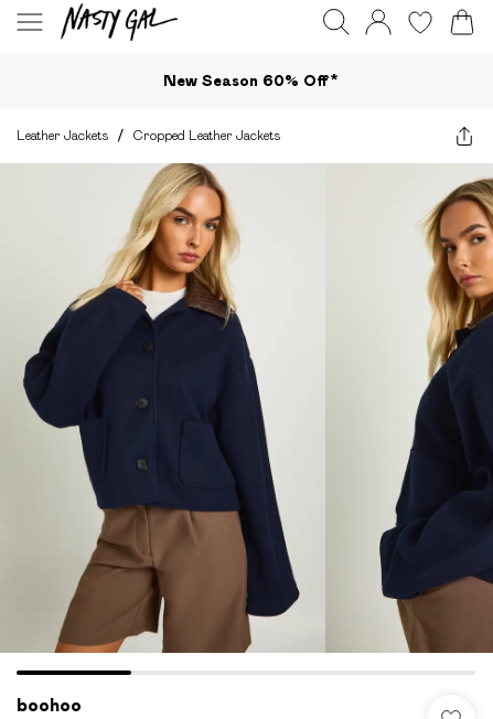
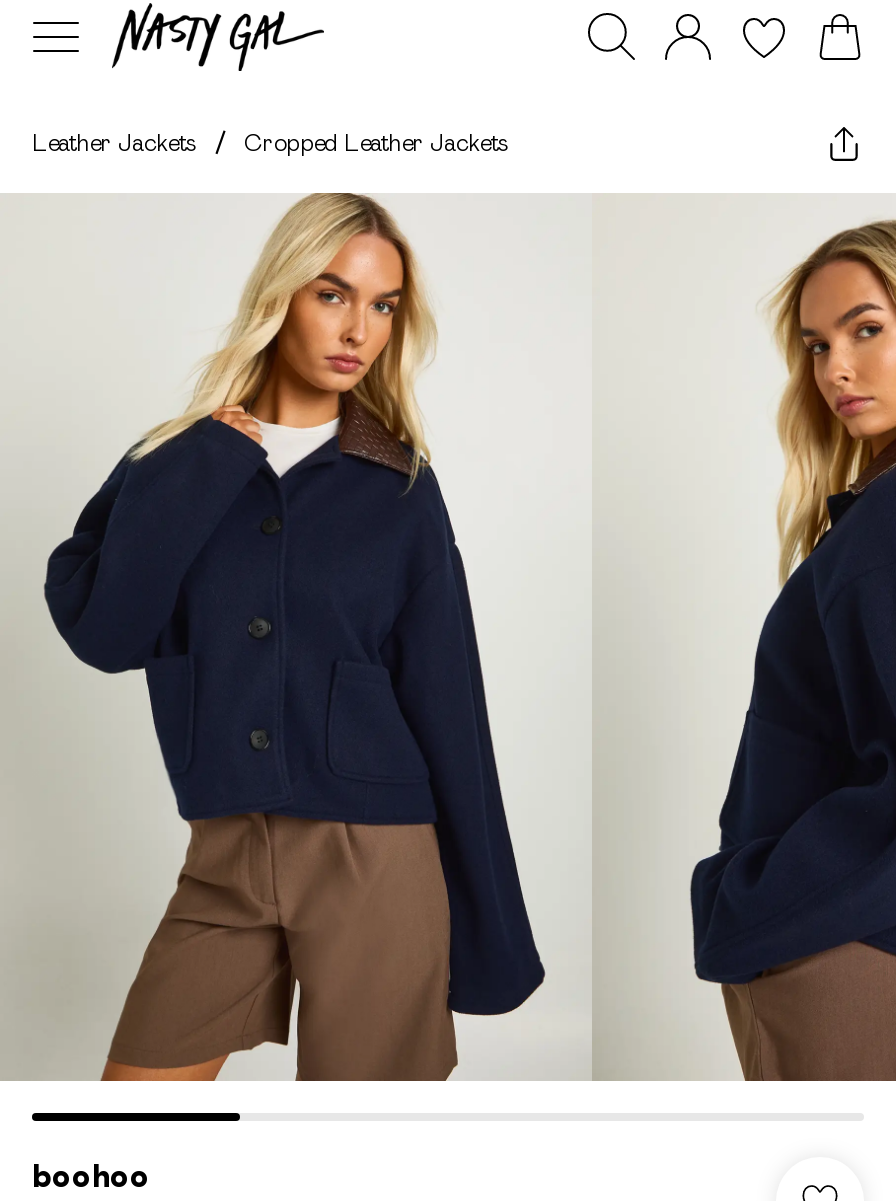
- New Season 60% Off*
